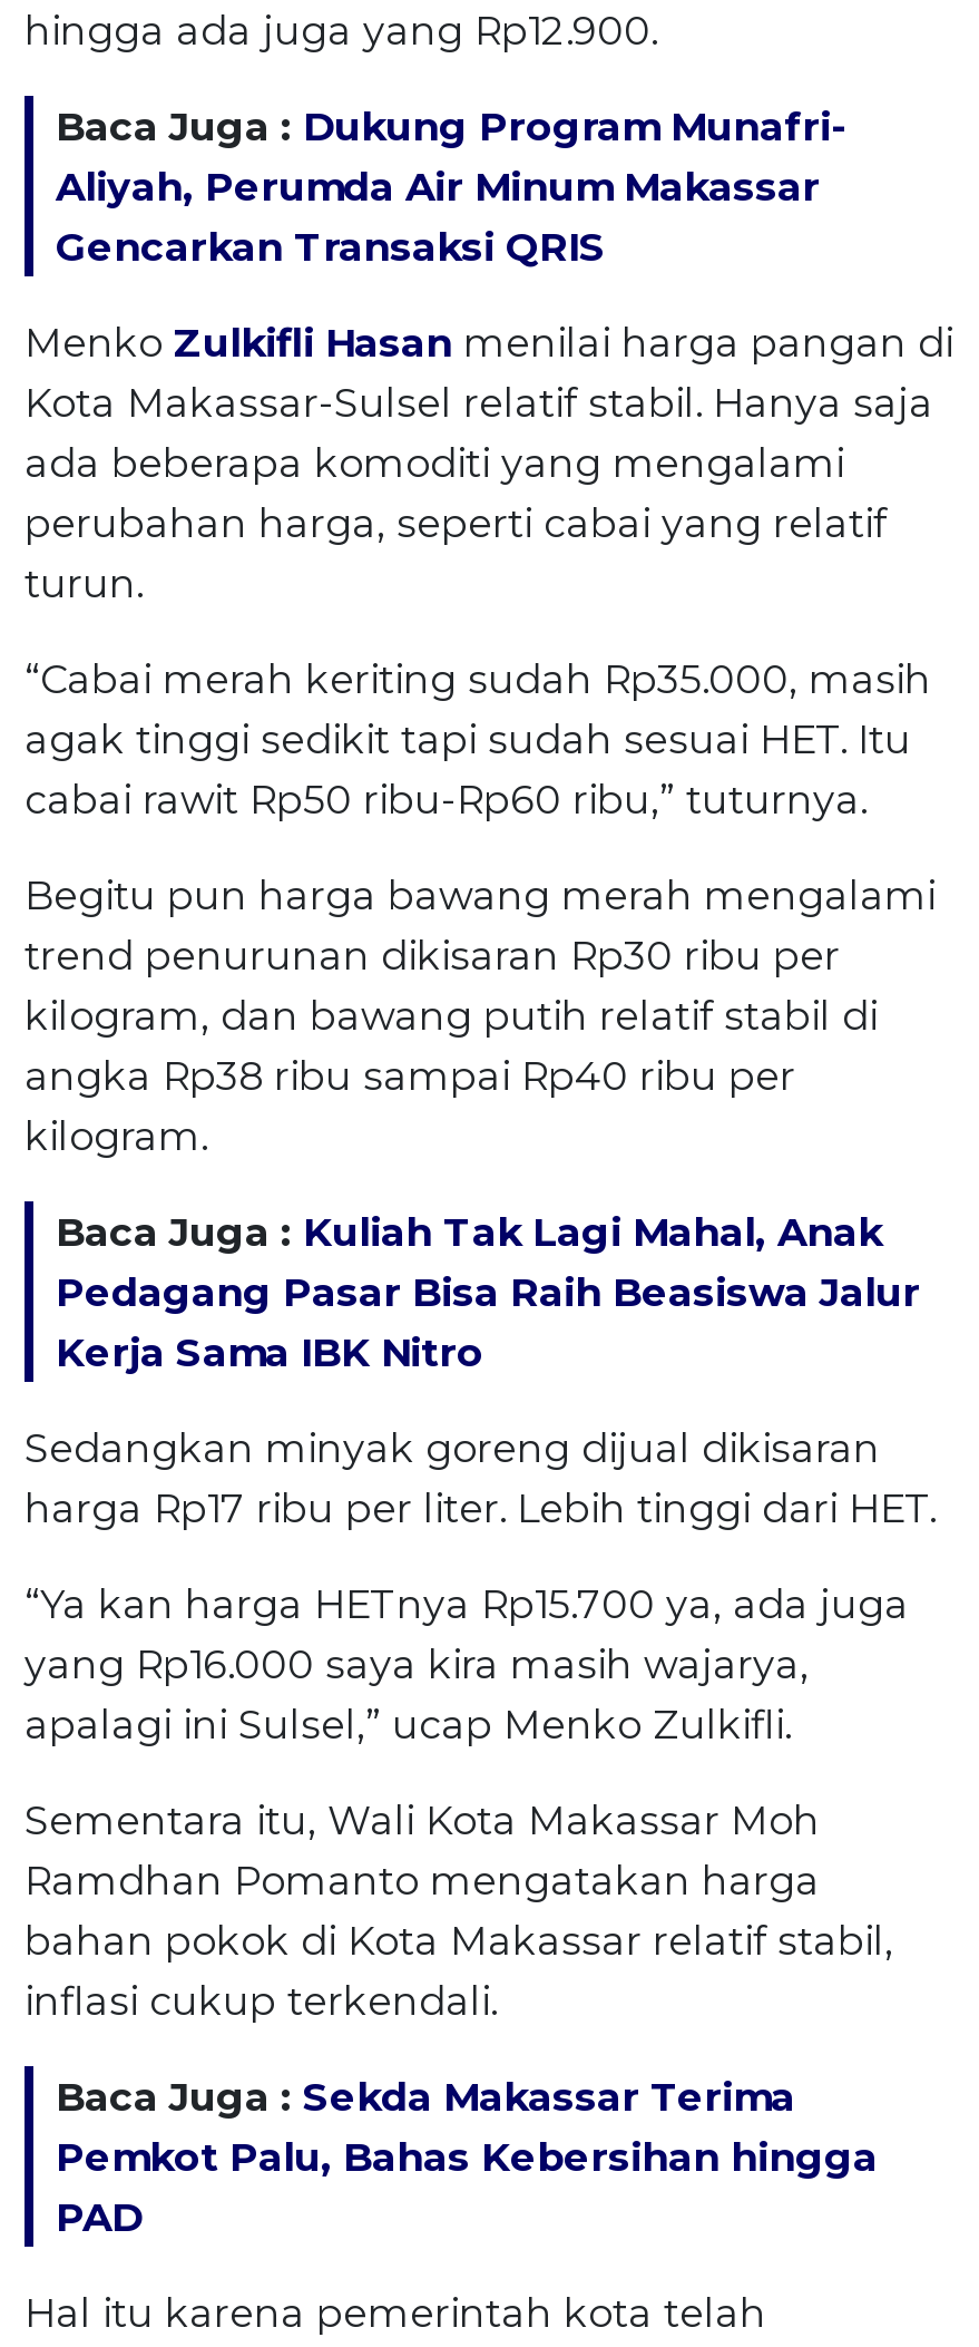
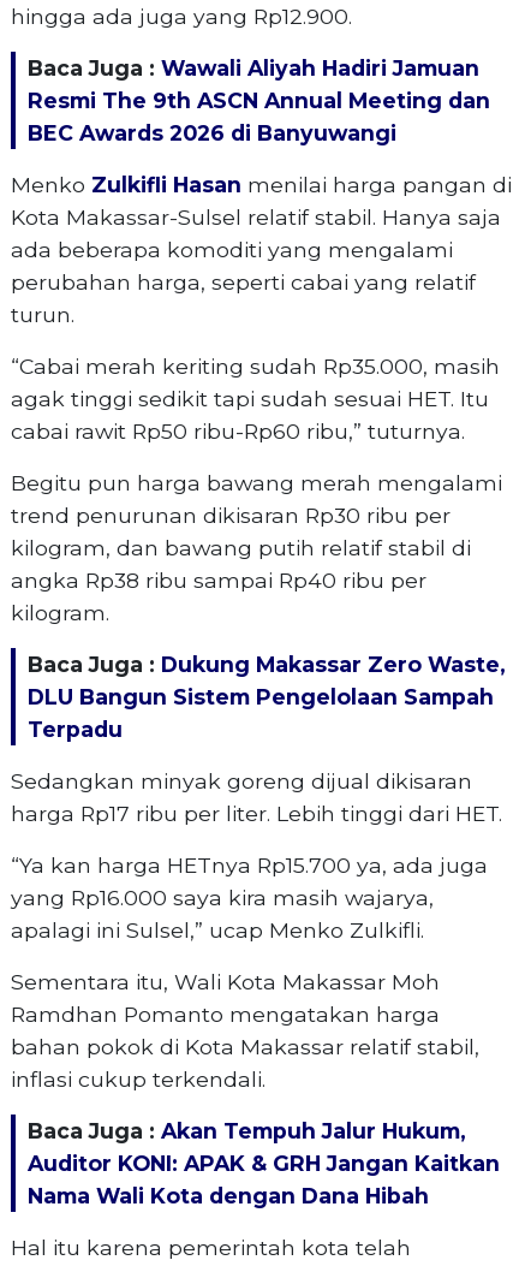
- Baca Juga : Dukung Program Munafri-
- Aliyah, Perumda Air Minum Makassar
- Gencarkan Transaksi QRIS
+ Baca Juga : Wawali Aliyah Hadiri Jamuan
+ Resmi The 9th ASCN Annual Meeting dan
+ BEC Awards 2026 di Banyuwangi

- Baca Juga : Kuliah Tak Lagi Mahal, Anak
- Pedagang Pasar Bisa Raih Beasiswa Jalur
- Kerja Sama IBK Nitro
+ Baca Juga : Dukung Makassar Zero Waste,
+ DLU Bangun Sistem Pengelolaan Sampah
+ Terpadu

- Baca Juga : Sekda Makassar Terima
- Pemkot Palu, Bahas Kebersihan hingga
- PAD
+ Baca Juga : Akan Tempuh Jalur Hukum,
+ Auditor KONI: APAK & GRH Jangan Kaitkan
+ Nama Wali Kota dengan Dana Hibah
